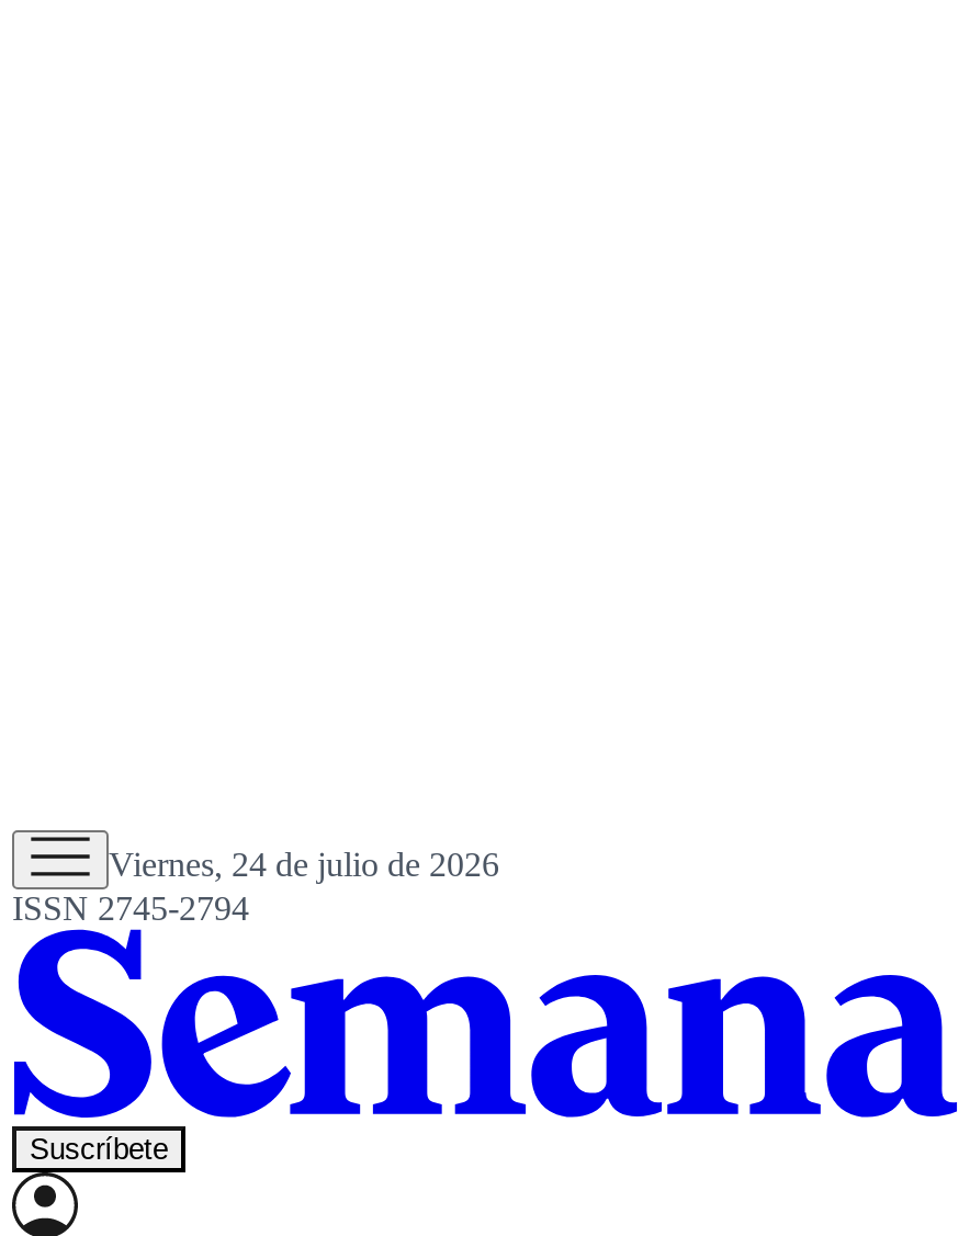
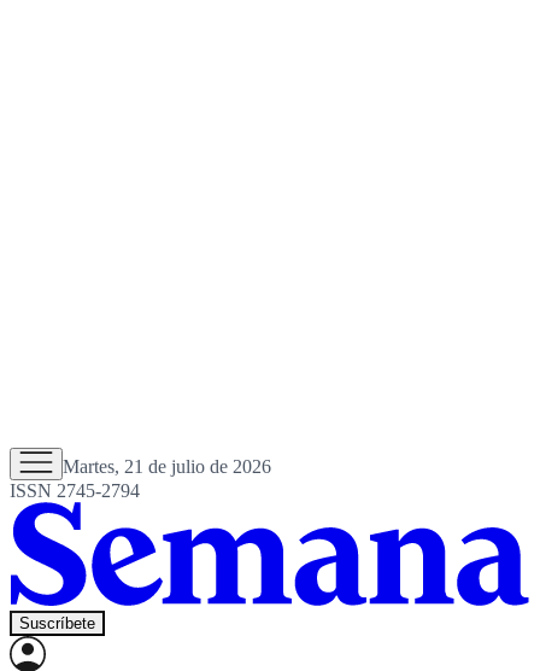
- Viernes, 24 de julio de 2026
+ Martes, 21 de julio de 2026
